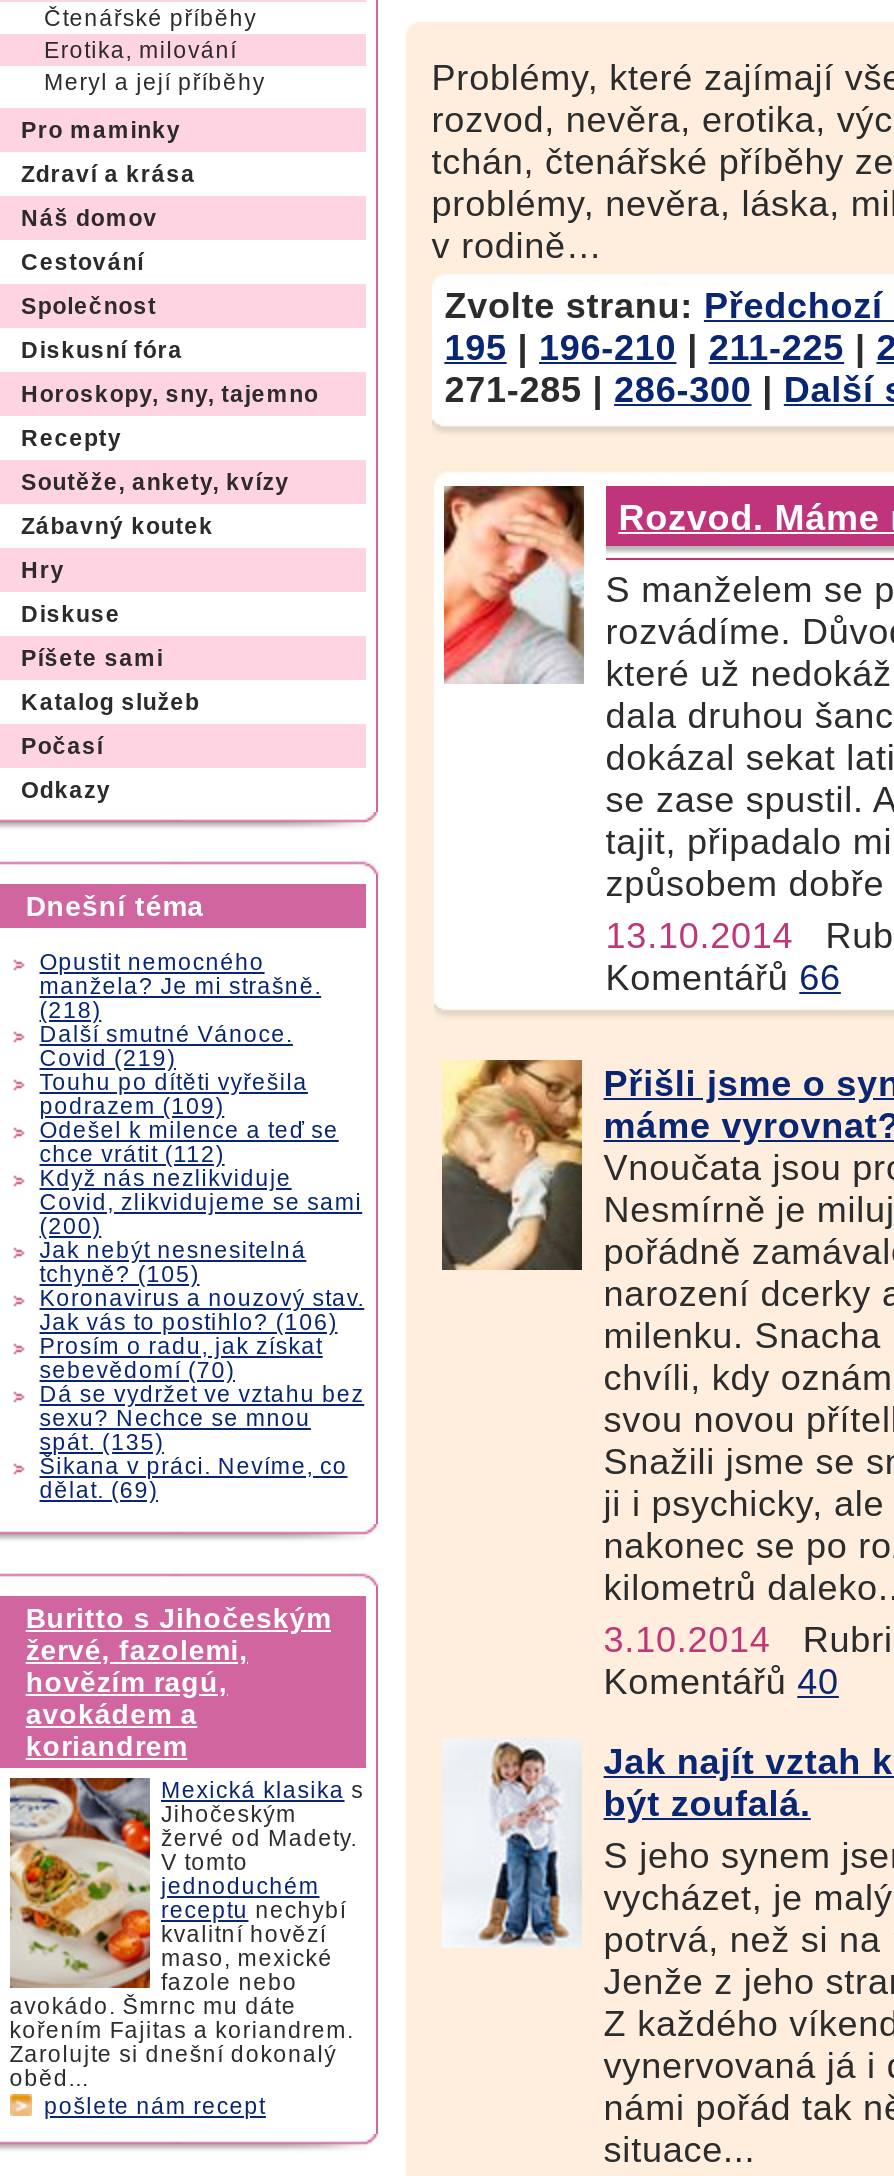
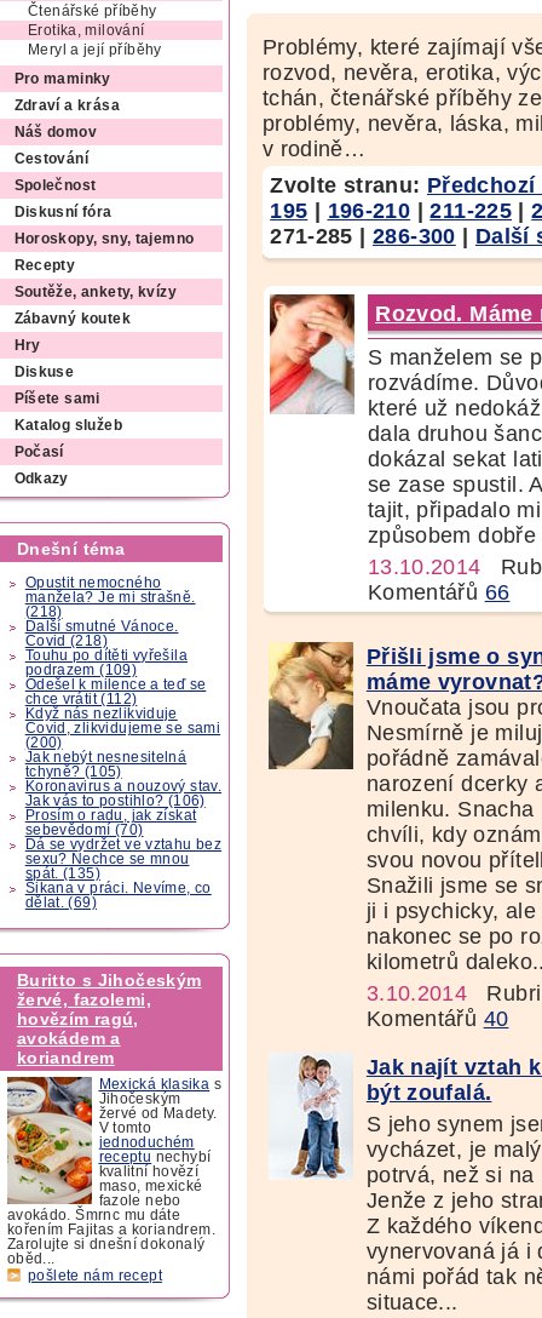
- Covid (219)
+ Covid (218)
